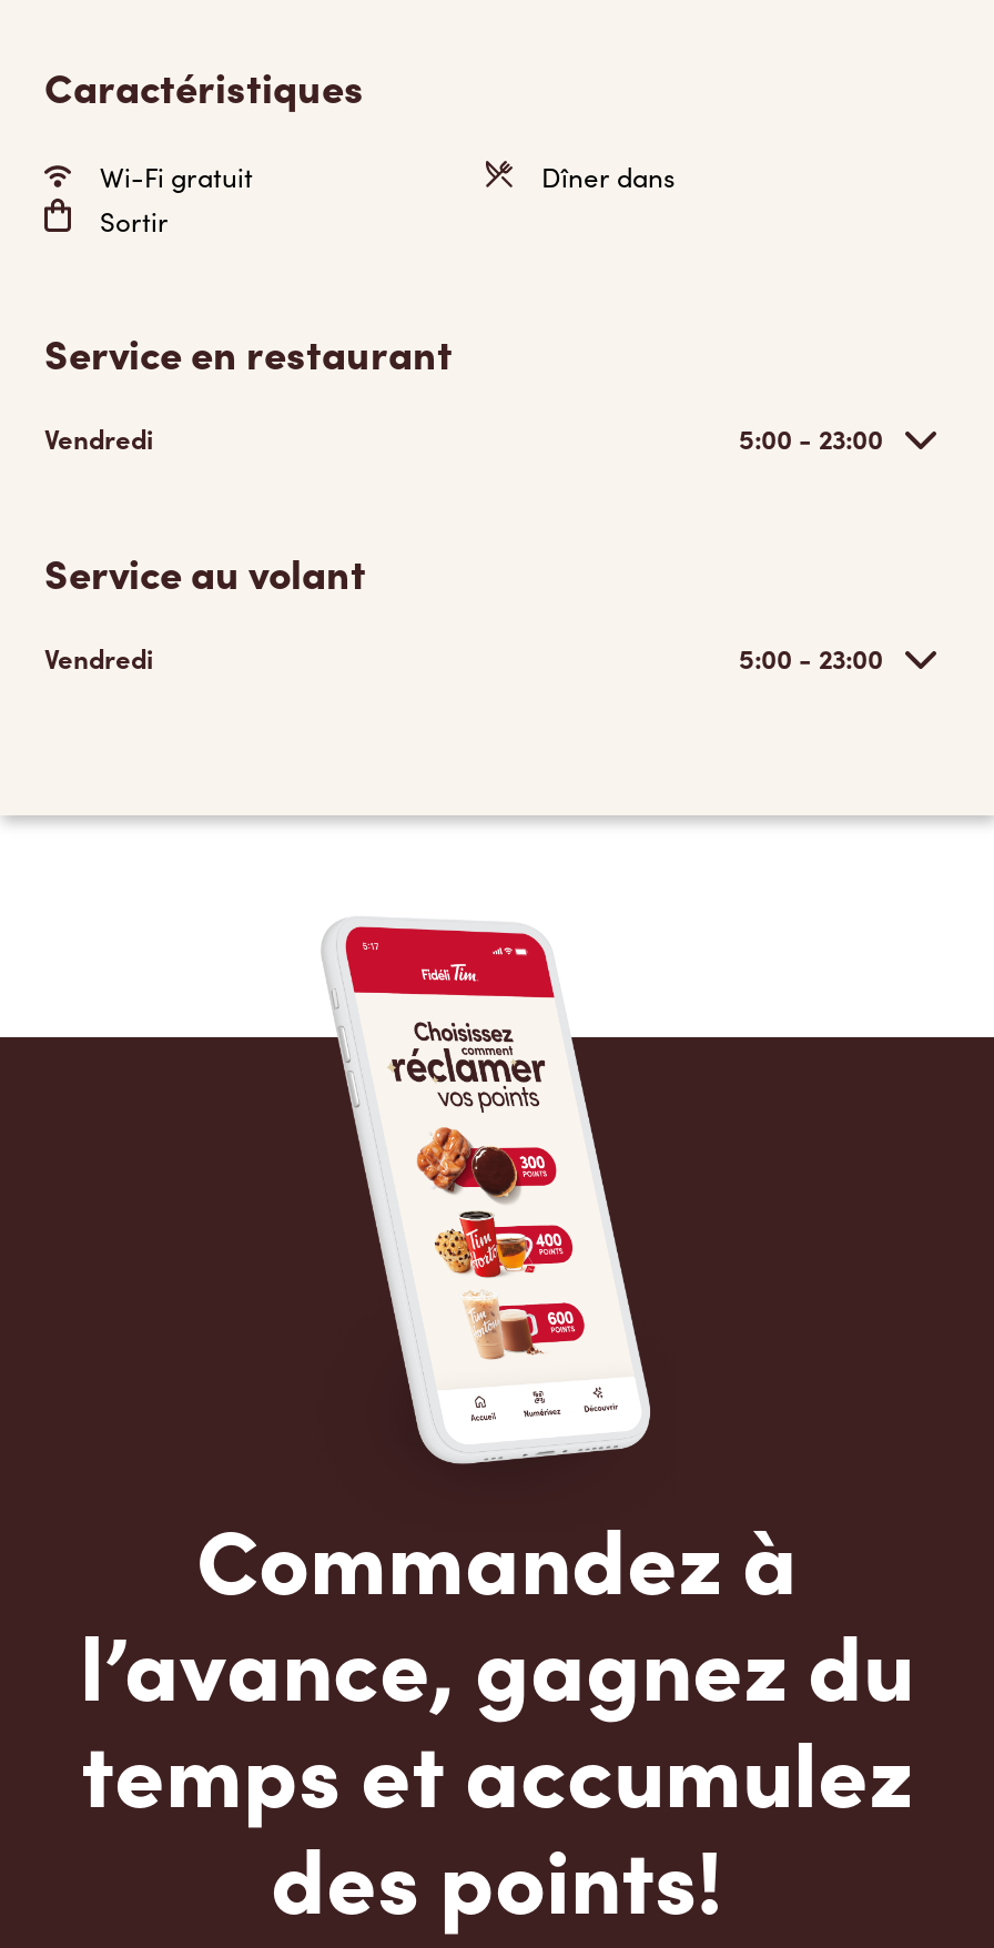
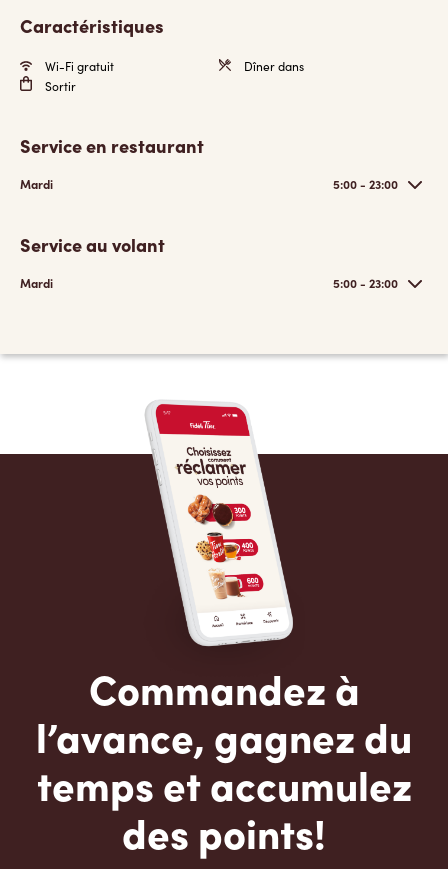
- Vendredi
+ Mardi

- Vendredi
+ Mardi
